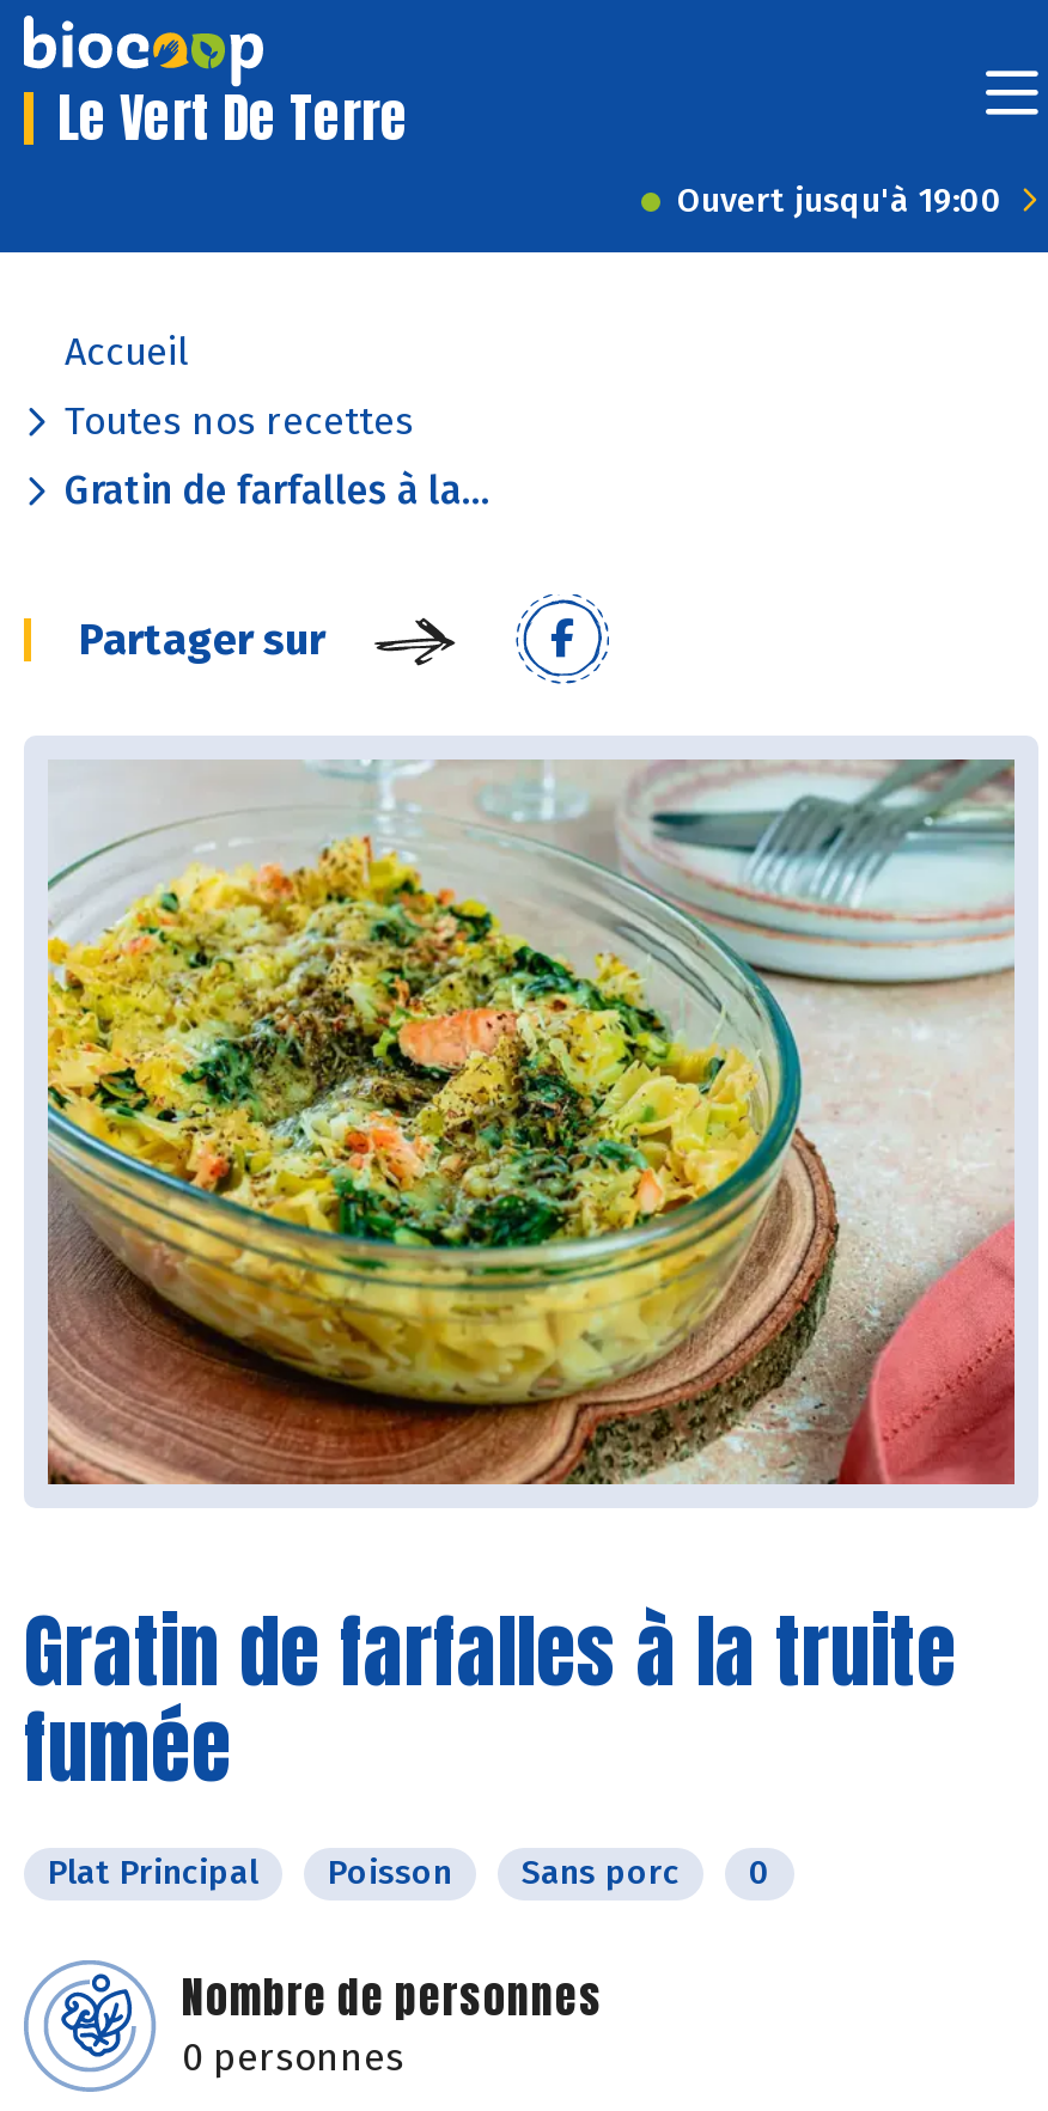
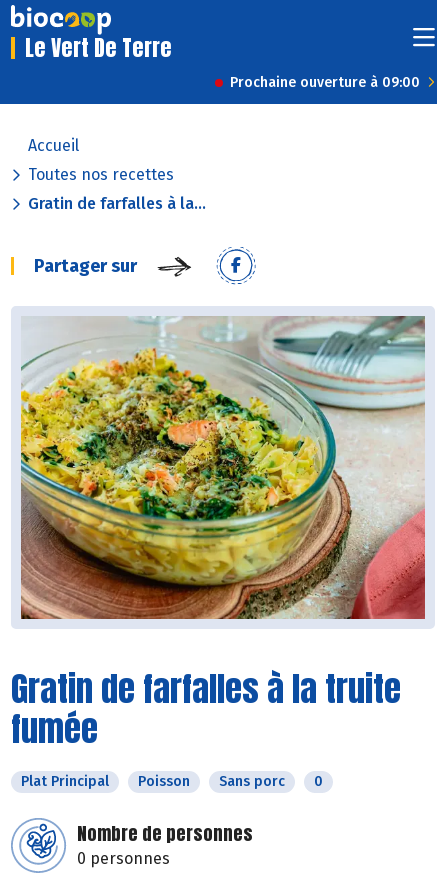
- Ouvert jusqu'à 19:00
+ Prochaine ouverture à 09:00
